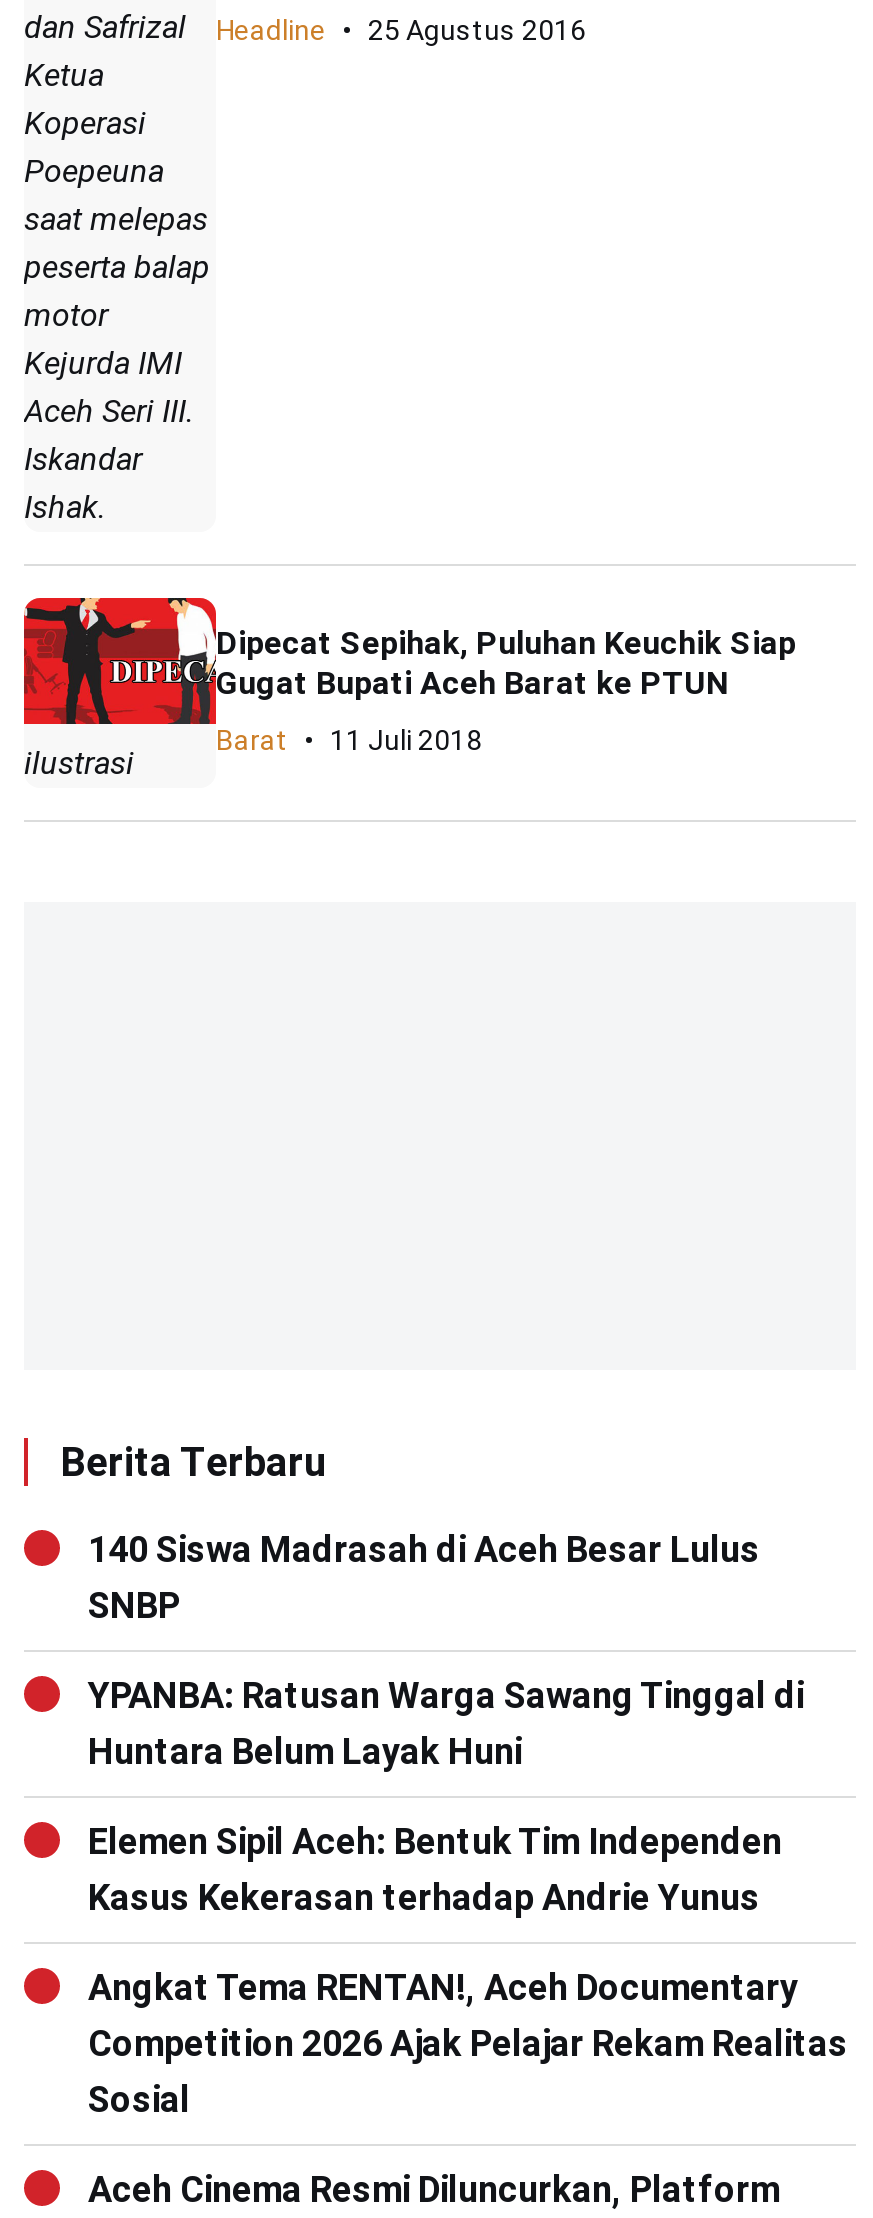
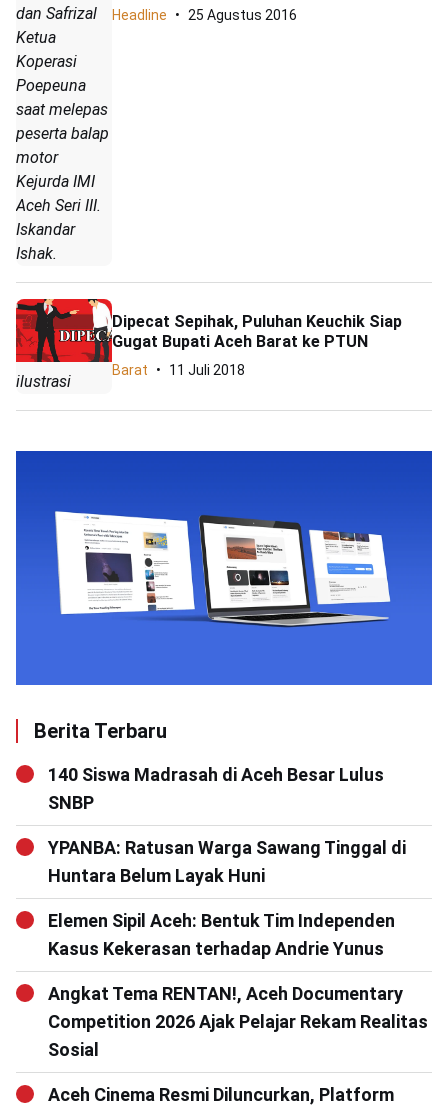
+ [image]
